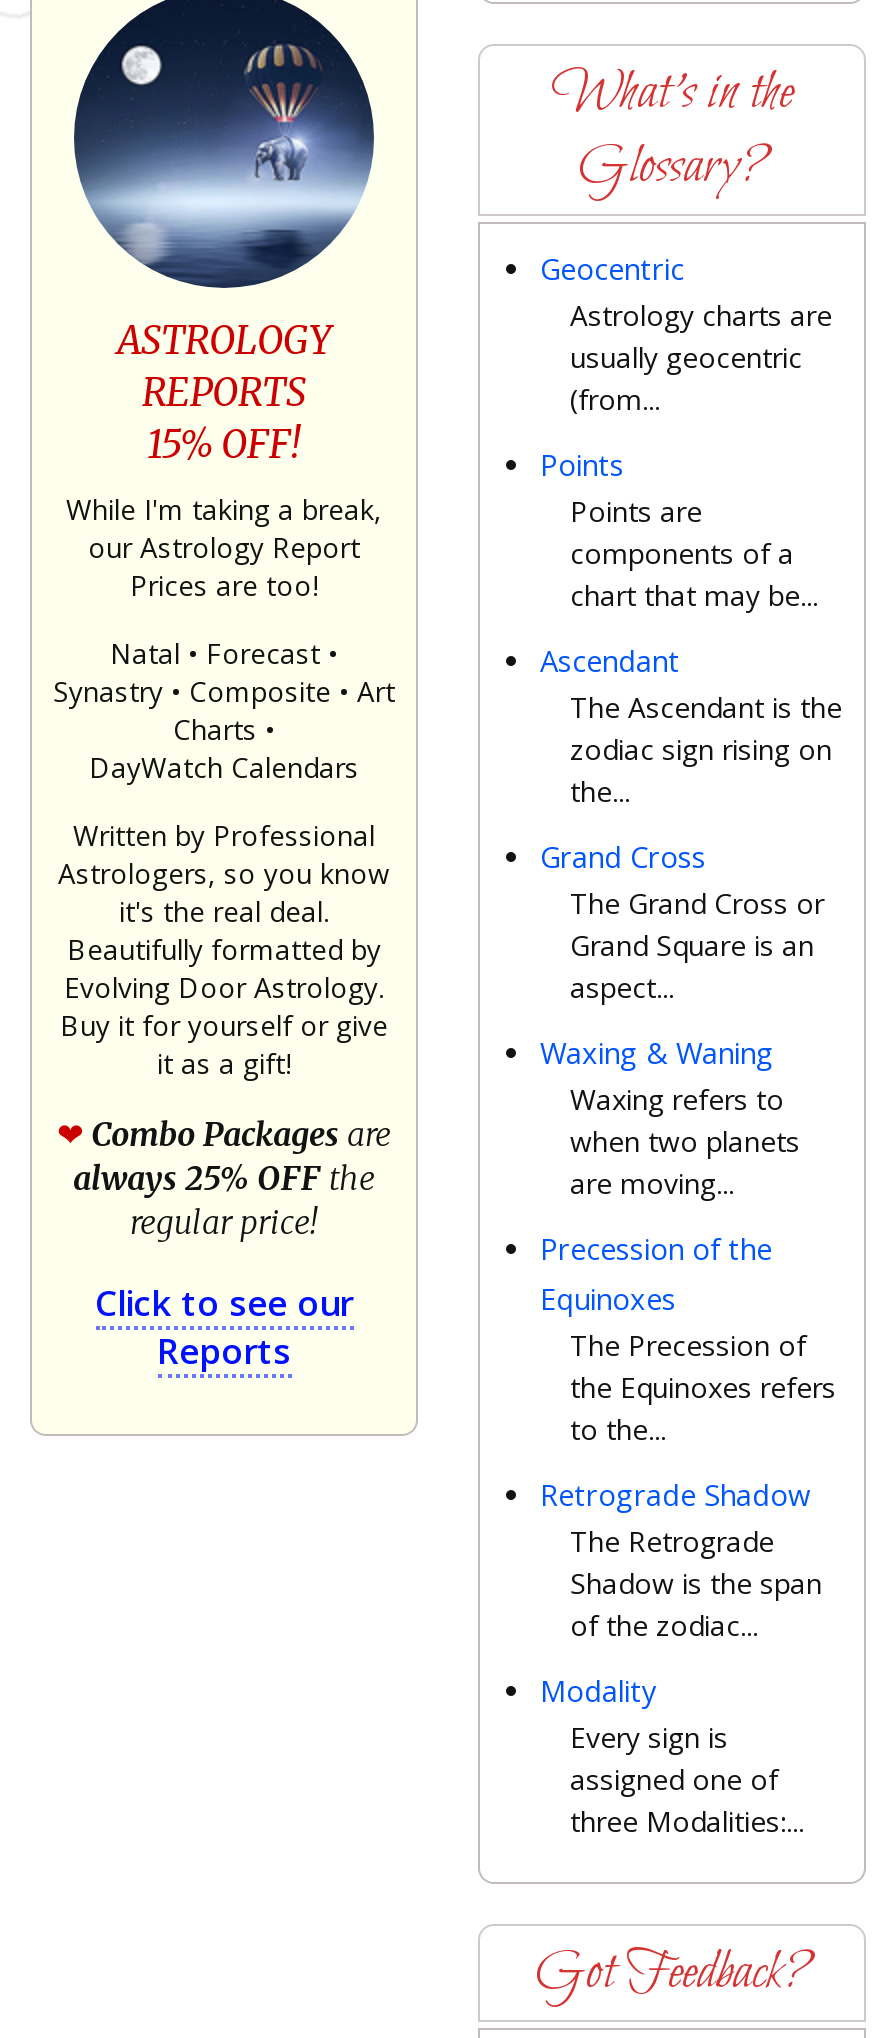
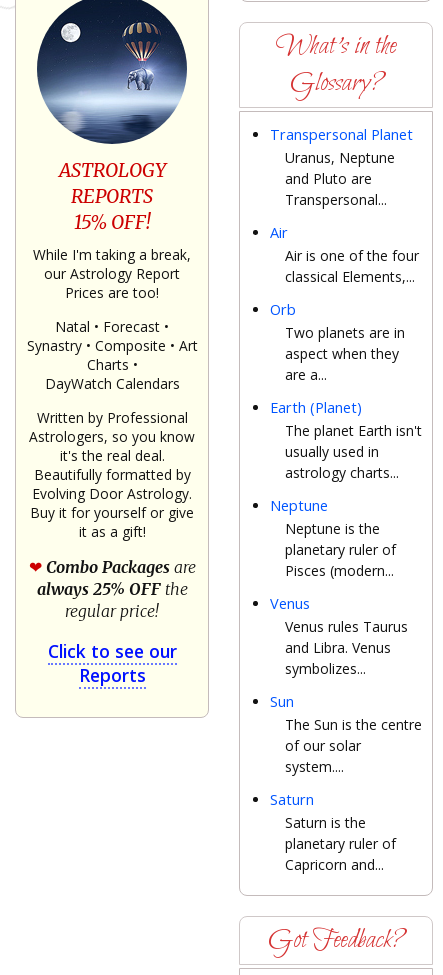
- Geocentric
- Astrology charts are
- usually geocentric
- (from...
+ Transpersonal Planet
+ Uranus, Neptune
+ and Pluto are
+ Transpersonal...

- Points
- Points are
- components of a
- chart that may be...
+ Air
+ Air is one of the four
+ classical Elements,...

- Ascendant
- The Ascendant is the
- zodiac sign rising on
- the...
+ Orb
+ Two planets are in
+ aspect when they
+ are a...

- Grand Cross
- The Grand Cross or
- Grand Square is an
- aspect...
+ Earth (Planet)
+ The planet Earth isn't
+ usually used in
+ astrology charts...

- Waxing & Waning
- Waxing refers to
- when two planets
- are moving...
+ Neptune
+ Neptune is the
+ planetary ruler of
+ Pisces (modern...

- Precession of the
- Equinoxes
- The Precession of
- the Equinoxes refers
- to the...
+ Venus
+ Venus rules Taurus
+ and Libra. Venus
+ symbolizes...

- Retrograde Shadow
- The Retrograde
- Shadow is the span
- of the zodiac...
+ Sun
+ The Sun is the centre
+ of our solar
+ system....

- Modality
- Every sign is
- assigned one of
- three Modalities:...
+ Saturn
+ Saturn is the
+ planetary ruler of
+ Capricorn and...
